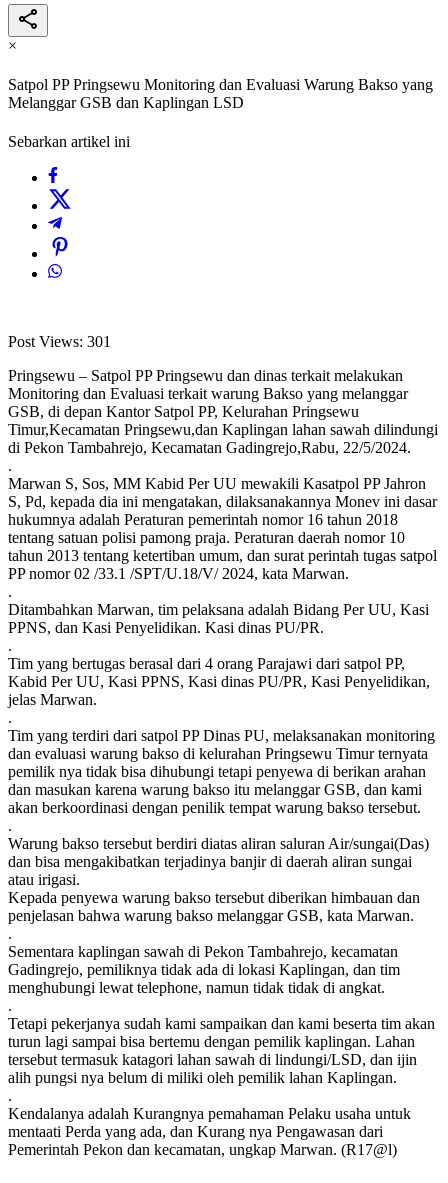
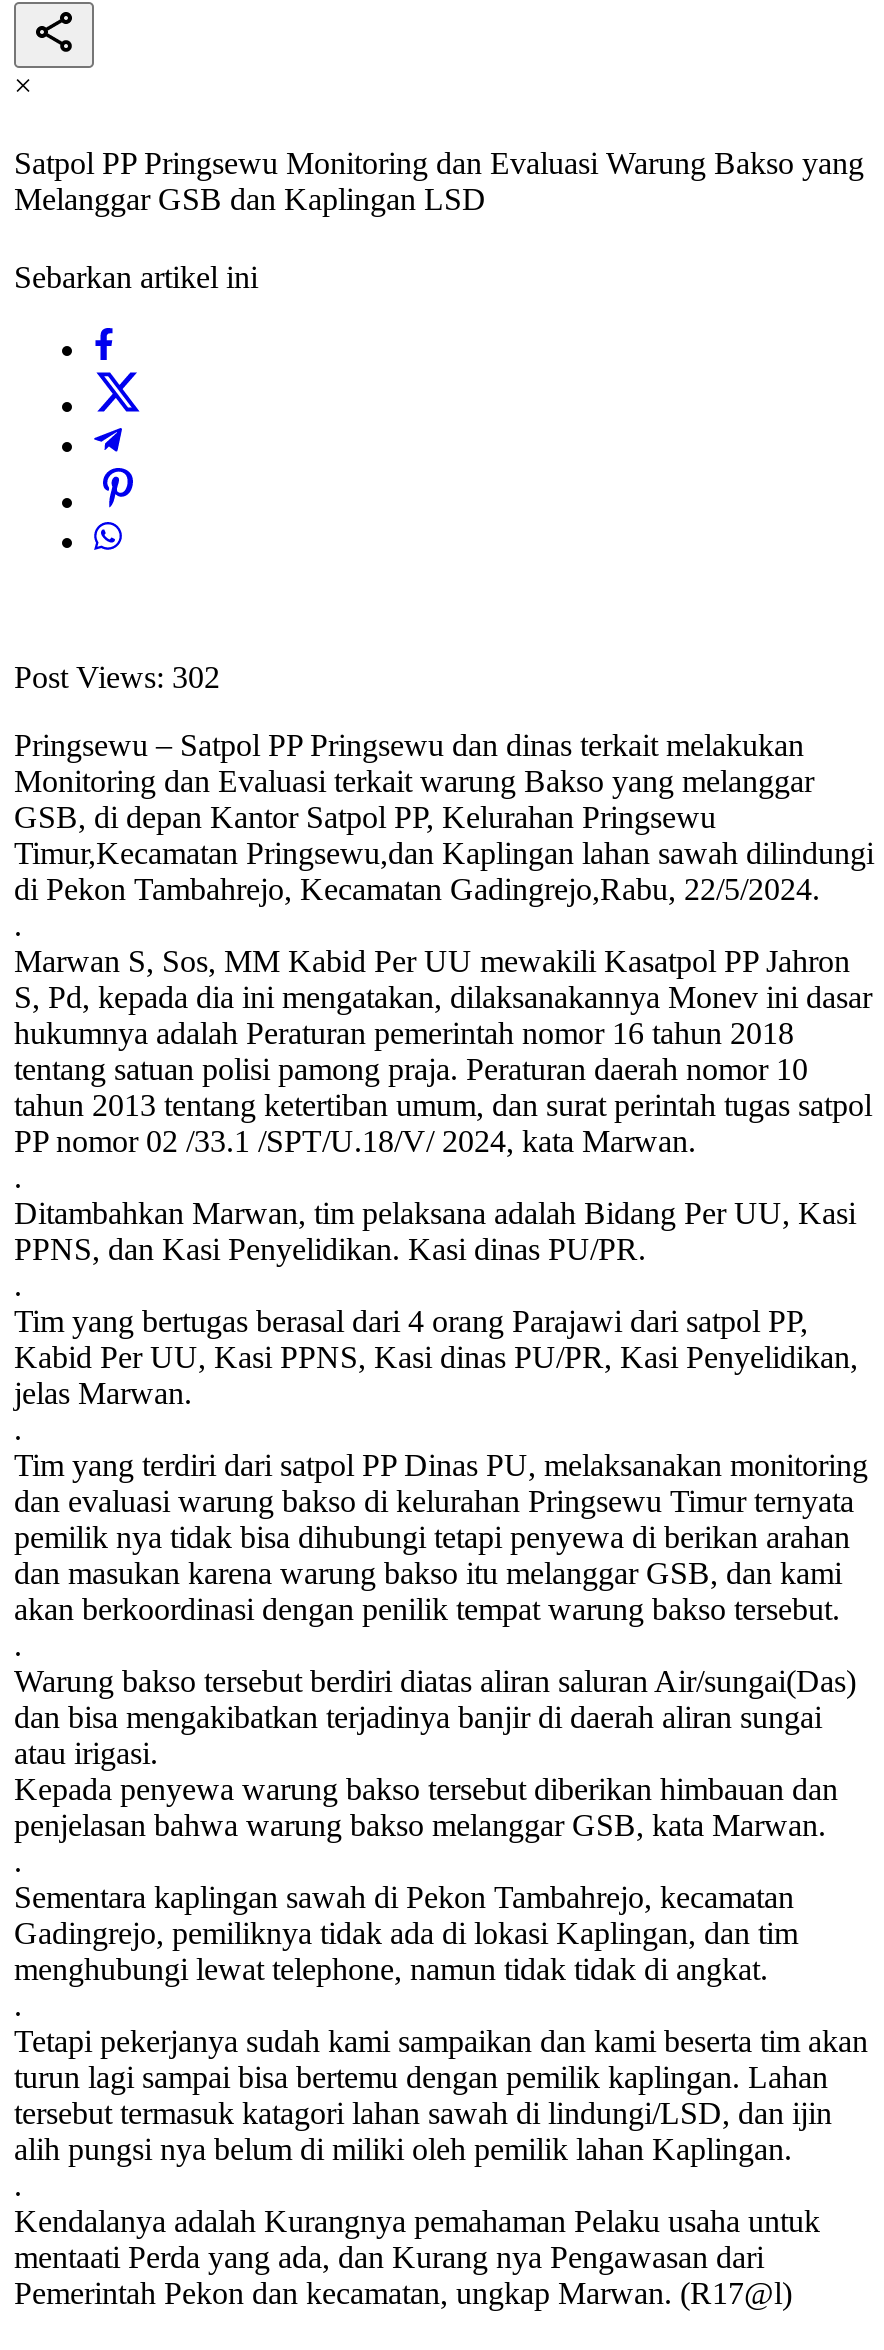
- Post Views: 301
+ Post Views: 302
